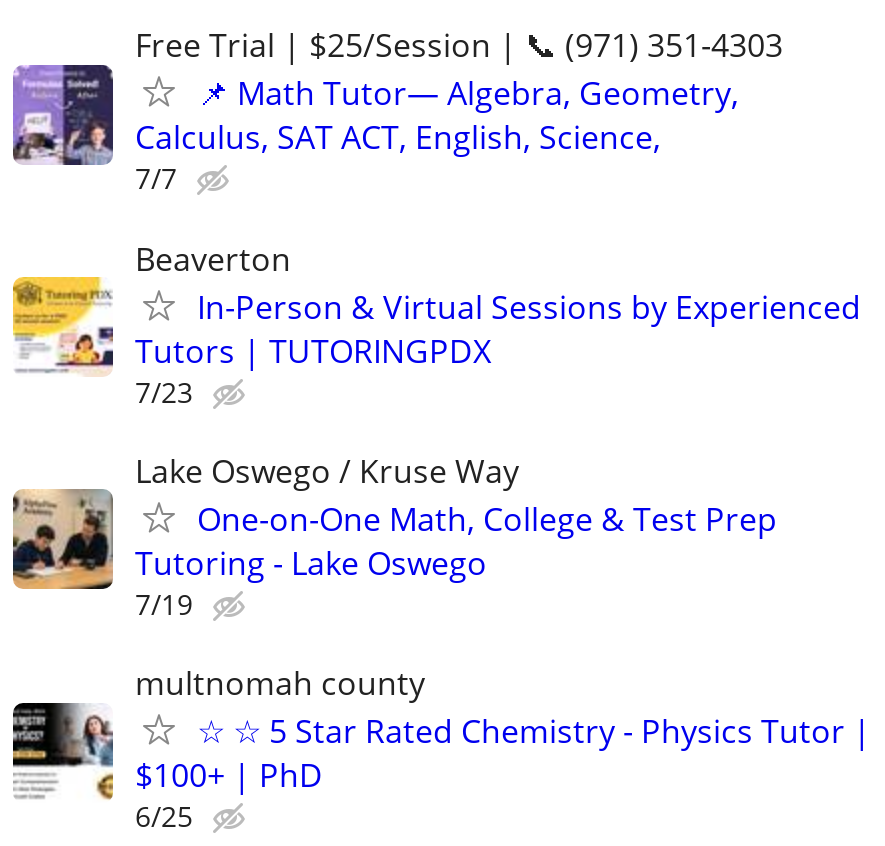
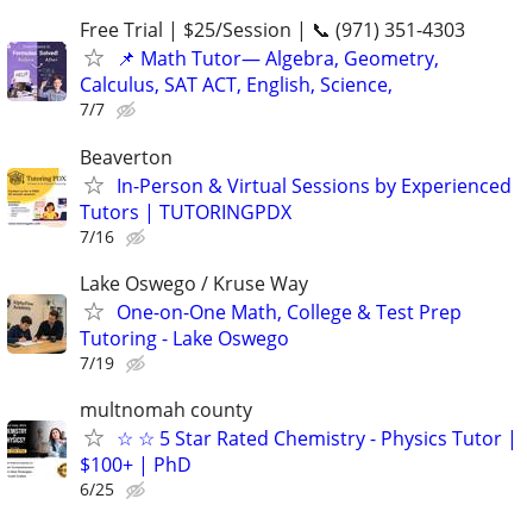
- 7/23
+ 7/16
